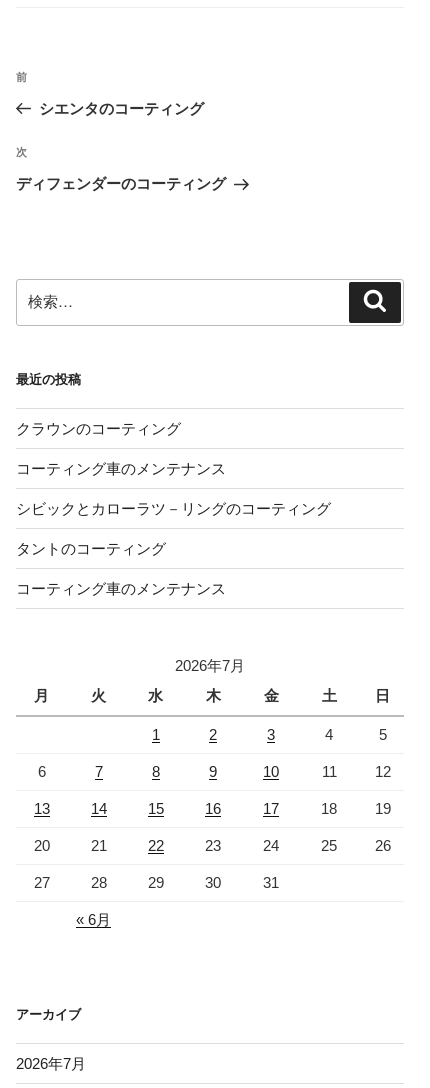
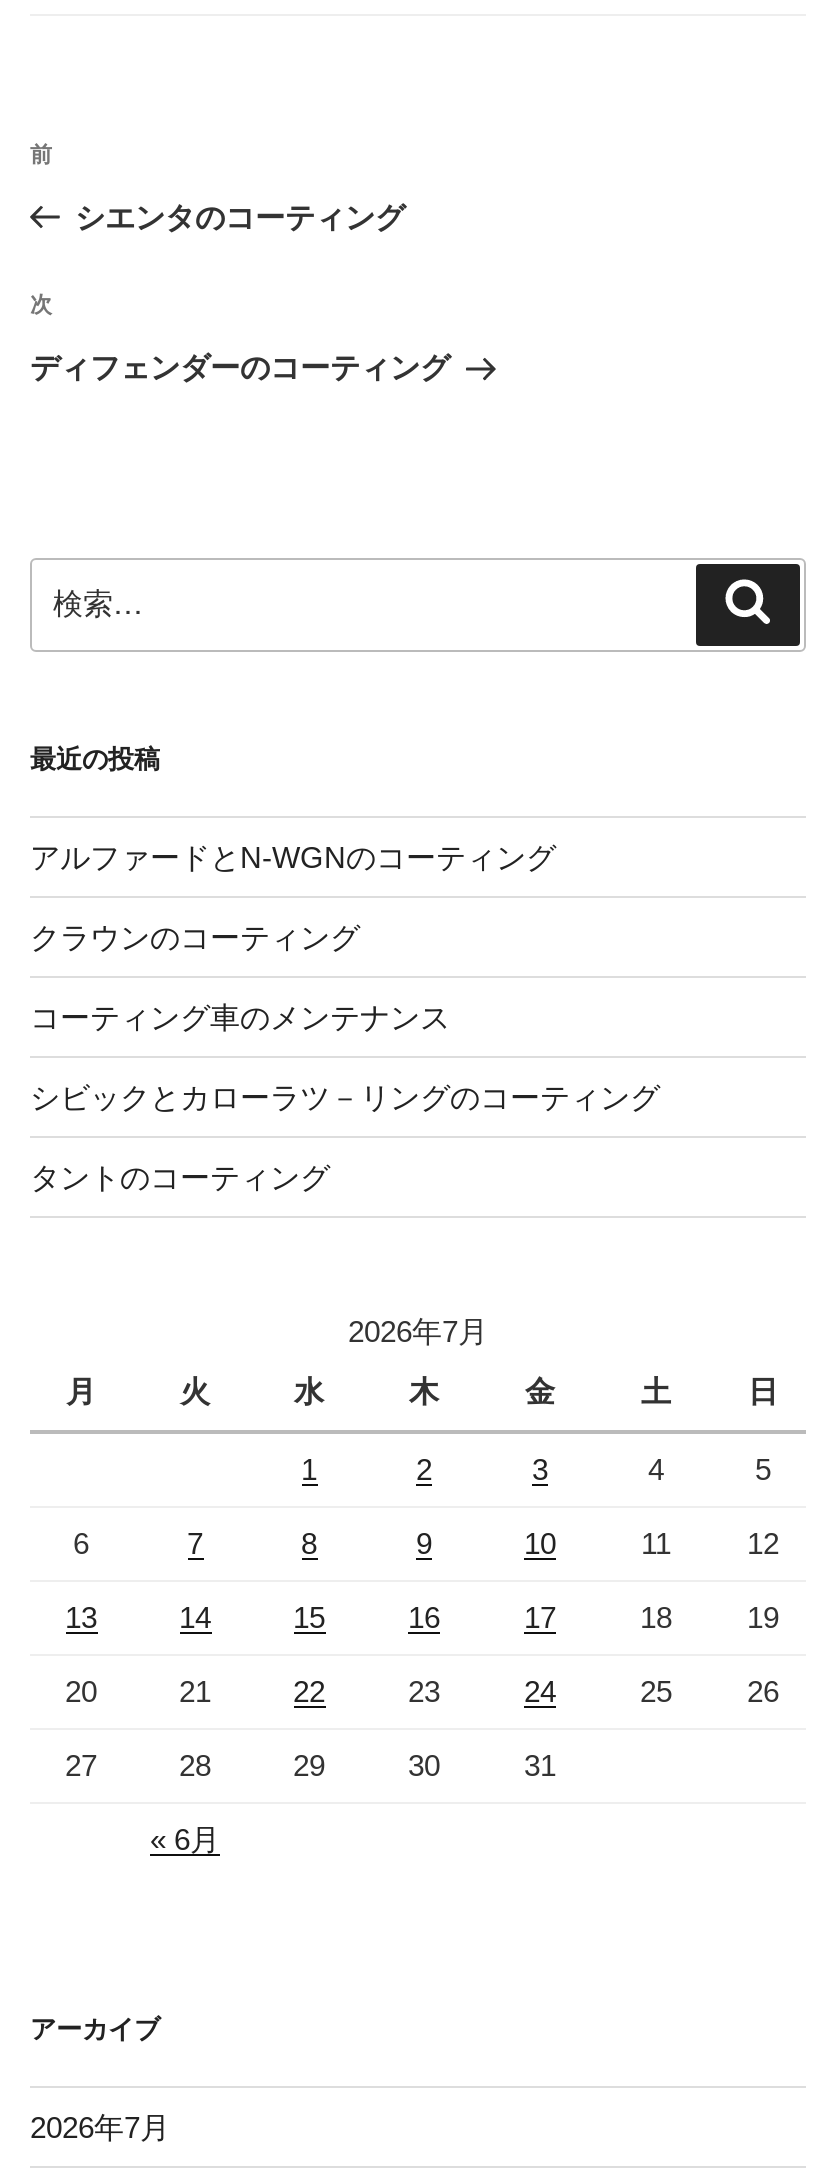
+ アルファードとN-WGNのコーティング

moved down: クラウンのコーティング | コーティング車のメンテナンス | シビックとカローラツ－リングのコーティング | タントのコーティング

- コーティング車のメンテナンス
